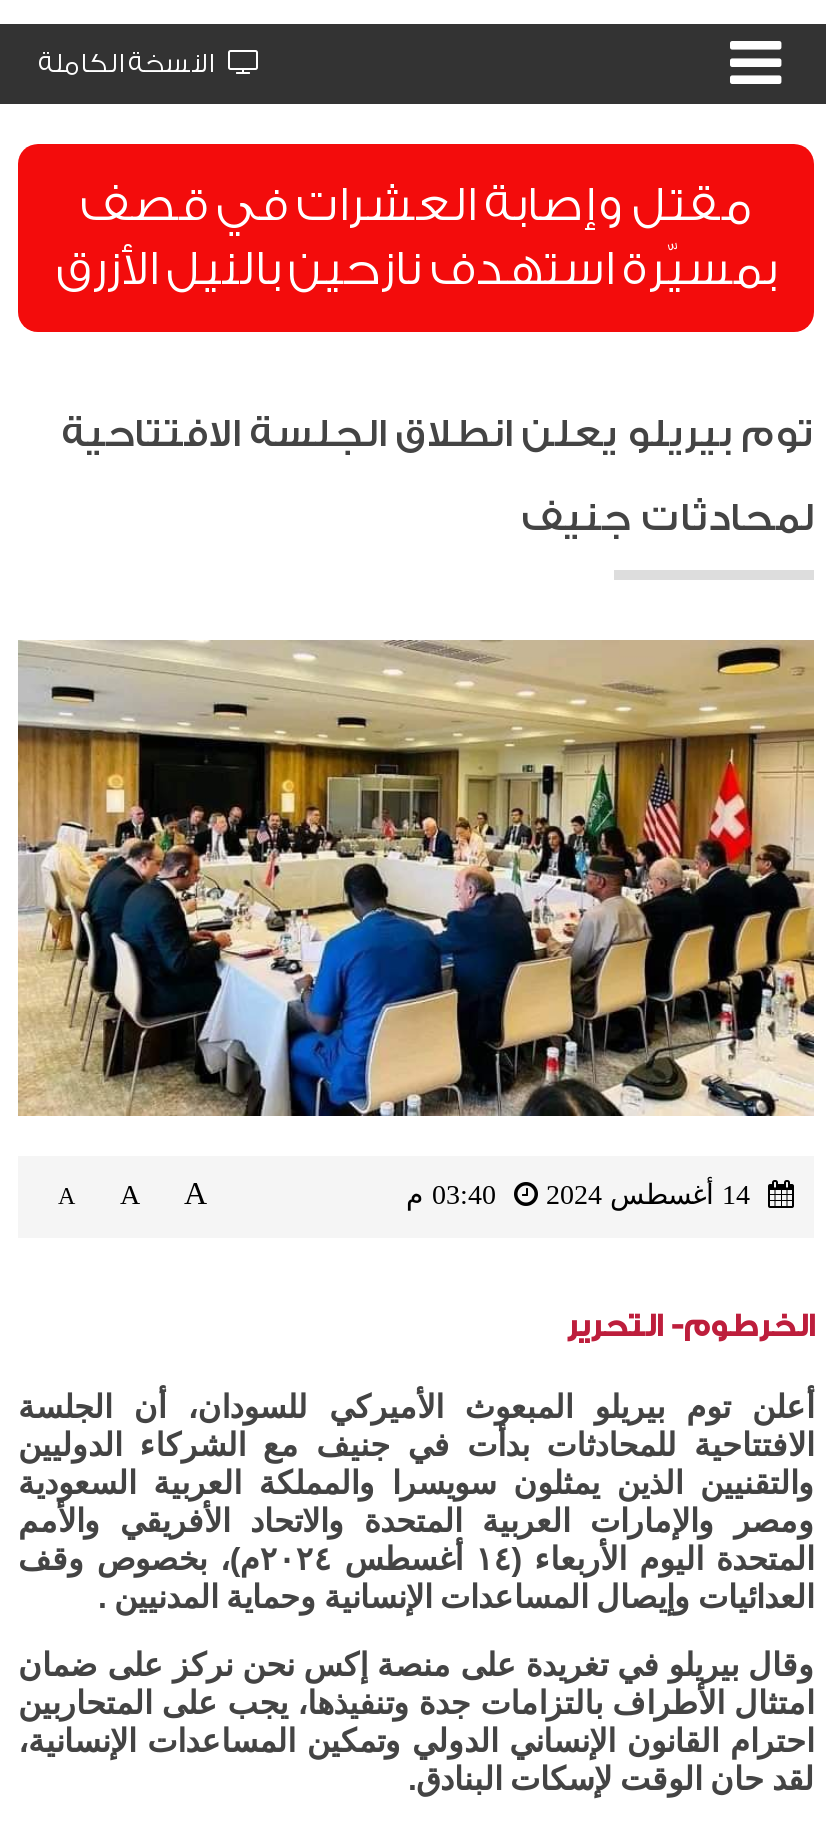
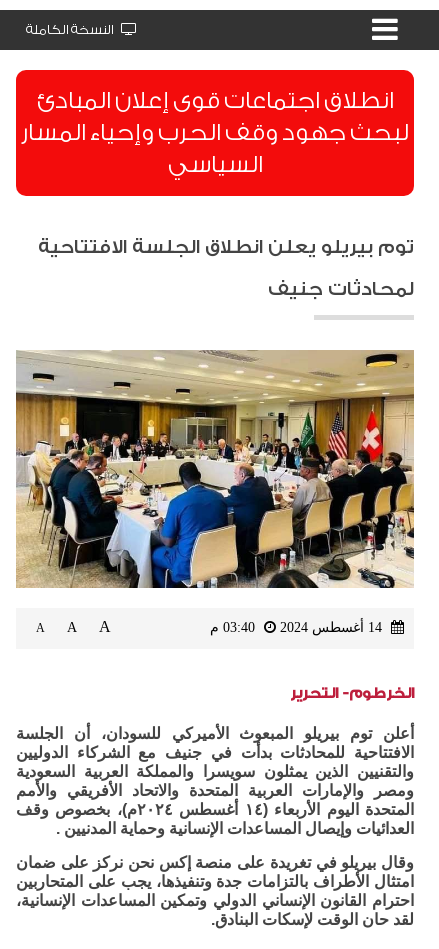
- مقتل وإصابة العشرات في قصف
- بمسيّرة استهدف نازحين بالنيل الأزرق
+ انطلاق اجتماعات قوى إعلان المبادئ
+ لبحث جهود وقف الحرب وإحياء المسار
+ السياسي
